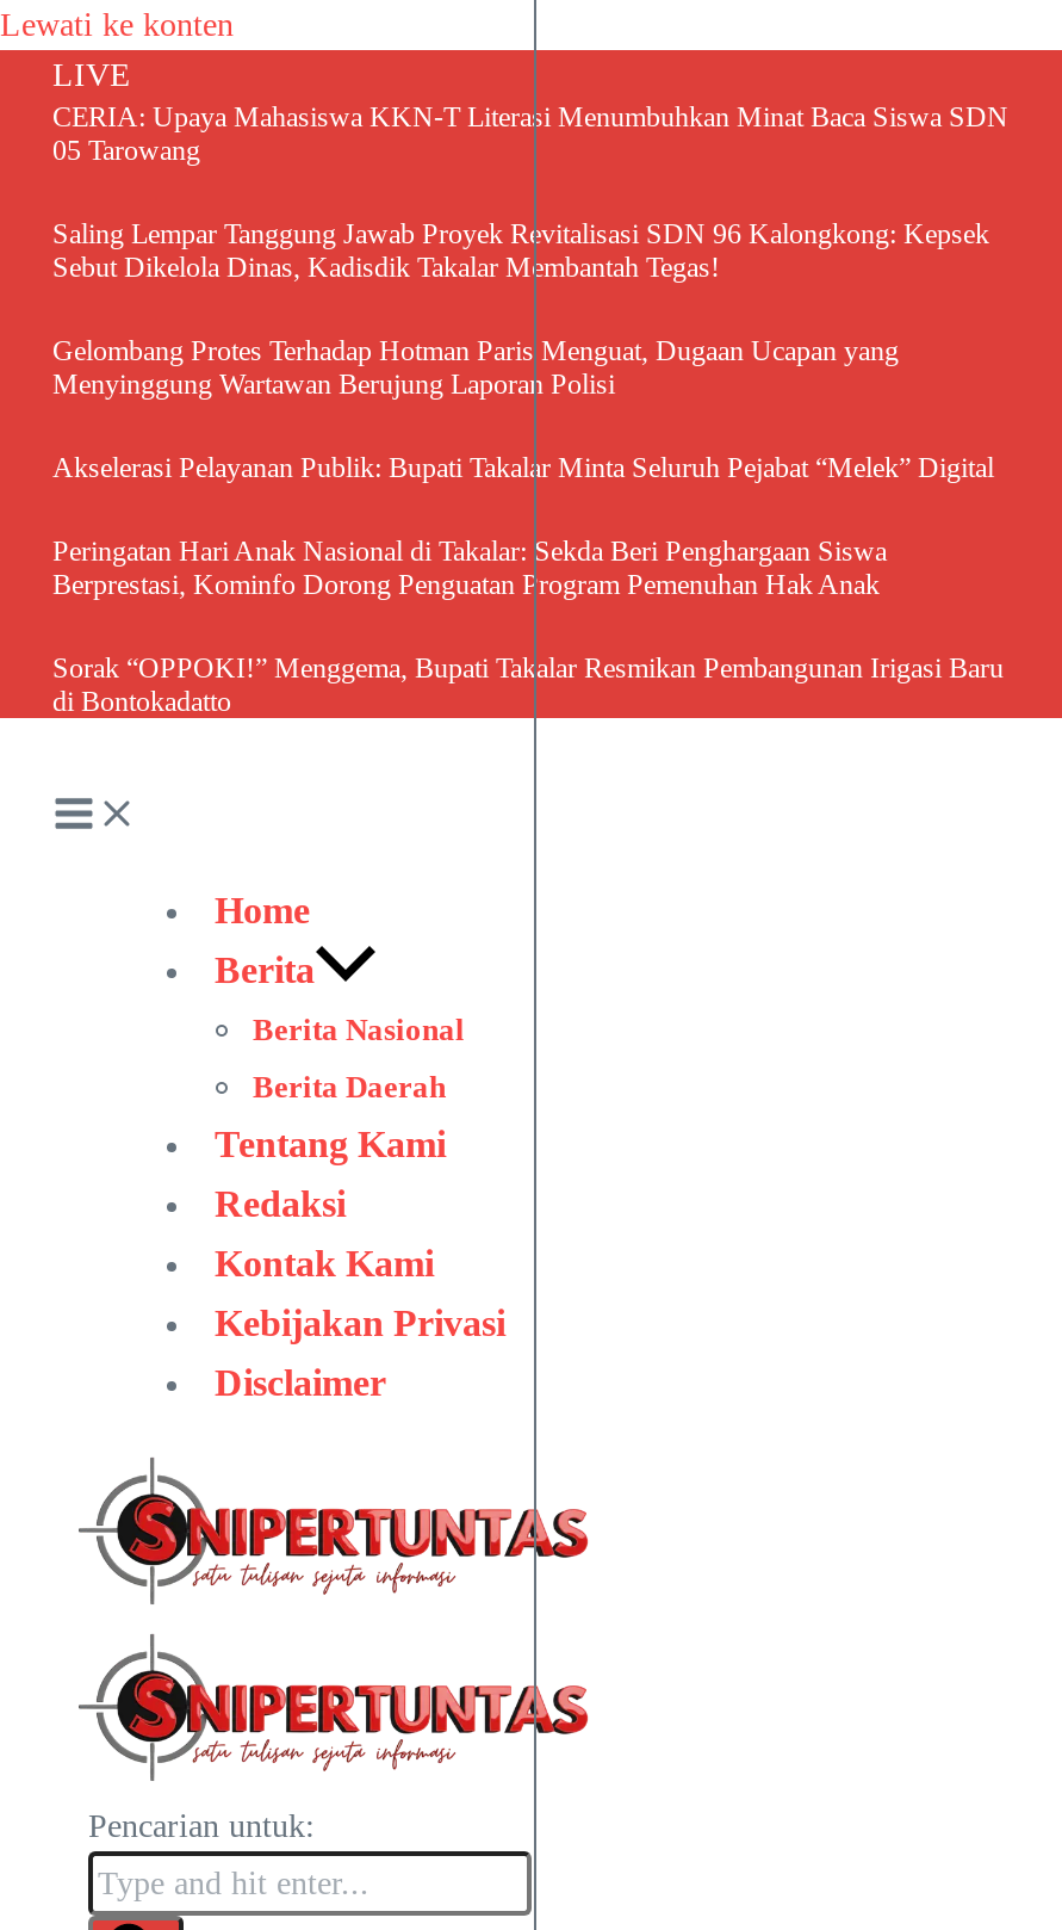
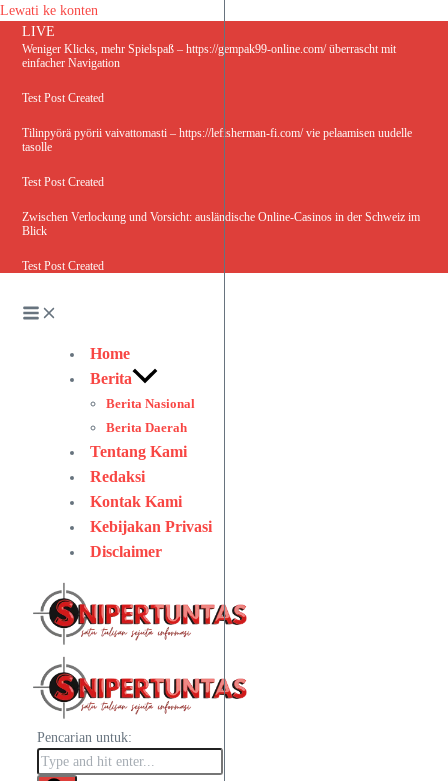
- CERIA: Upaya Mahasiswa KKN-T Literasi Menumbuhkan Minat Baca Siswa SDN
- 05 Tarowang
+ Weniger Klicks, mehr Spielspaß – https://gempak99-online.com/ überrascht mit
+ einfacher Navigation

- Saling Lempar Tanggung Jawab Proyek Revitalisasi SDN 96 Kalongkong: Kepsek
- Sebut Dikelola Dinas, Kadisdik Takalar Membantah Tegas!
+ Test Post Created

- Gelombang Protes Terhadap Hotman Paris Menguat, Dugaan Ucapan yang
- Menyinggung Wartawan Berujung Laporan Polisi
+ Tilinpyörä pyörii vaivattomasti – https://lefisherman-fi.com/ vie pelaamisen uudelle
+ tasolle

- Akselerasi Pelayanan Publik: Bupati Takalar Minta Seluruh Pejabat “Melek” Digital
+ Test Post Created

- Peringatan Hari Anak Nasional di Takalar: Sekda Beri Penghargaan Siswa
- Berprestasi, Kominfo Dorong Penguatan Program Pemenuhan Hak Anak
+ Zwischen Verlockung und Vorsicht: ausländische Online-Casinos in der Schweiz im
+ Blick

- Sorak “OPPOKI!” Menggema, Bupati Takalar Resmikan Pembangunan Irigasi Baru
- di Bontokadatto
+ Test Post Created
